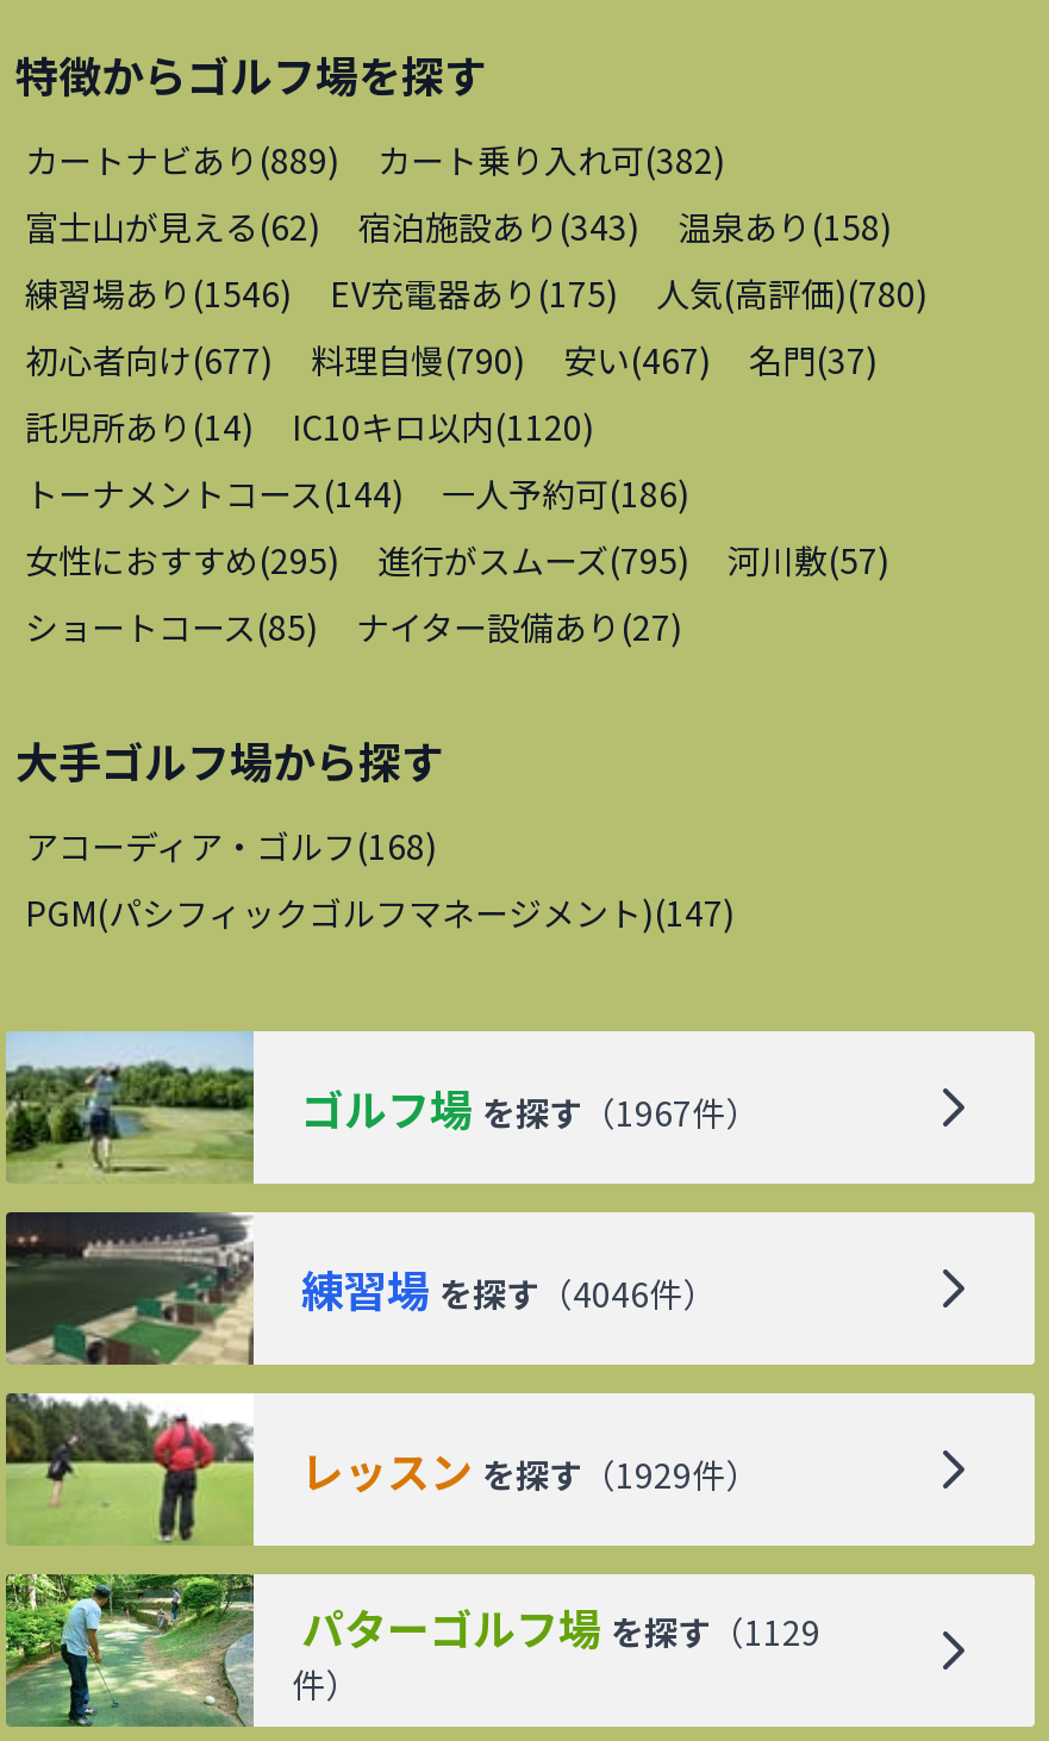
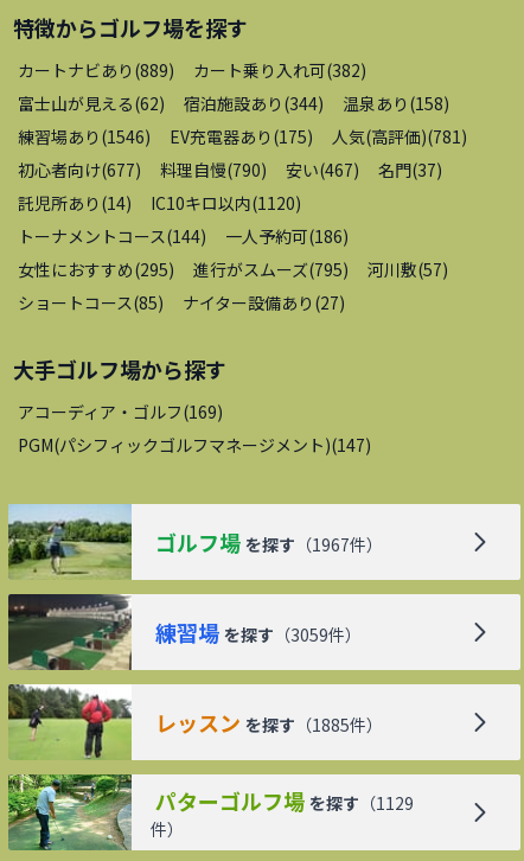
- 宿泊施設あり(343)
+ 宿泊施設あり(344)

- 練習場あり(1546) EV充電器あり(175) 人気(高評価)(780)
+ 練習場あり(1546) EV充電器あり(175) 人気(高評価)(781)

- アコーディア・ゴルフ(168)
+ アコーディア・ゴルフ(169)

- 練習場 を探す（4046件）
+ 練習場 を探す（3059件）

- レッスン を探す（1929件）
+ レッスン を探す（1885件）
